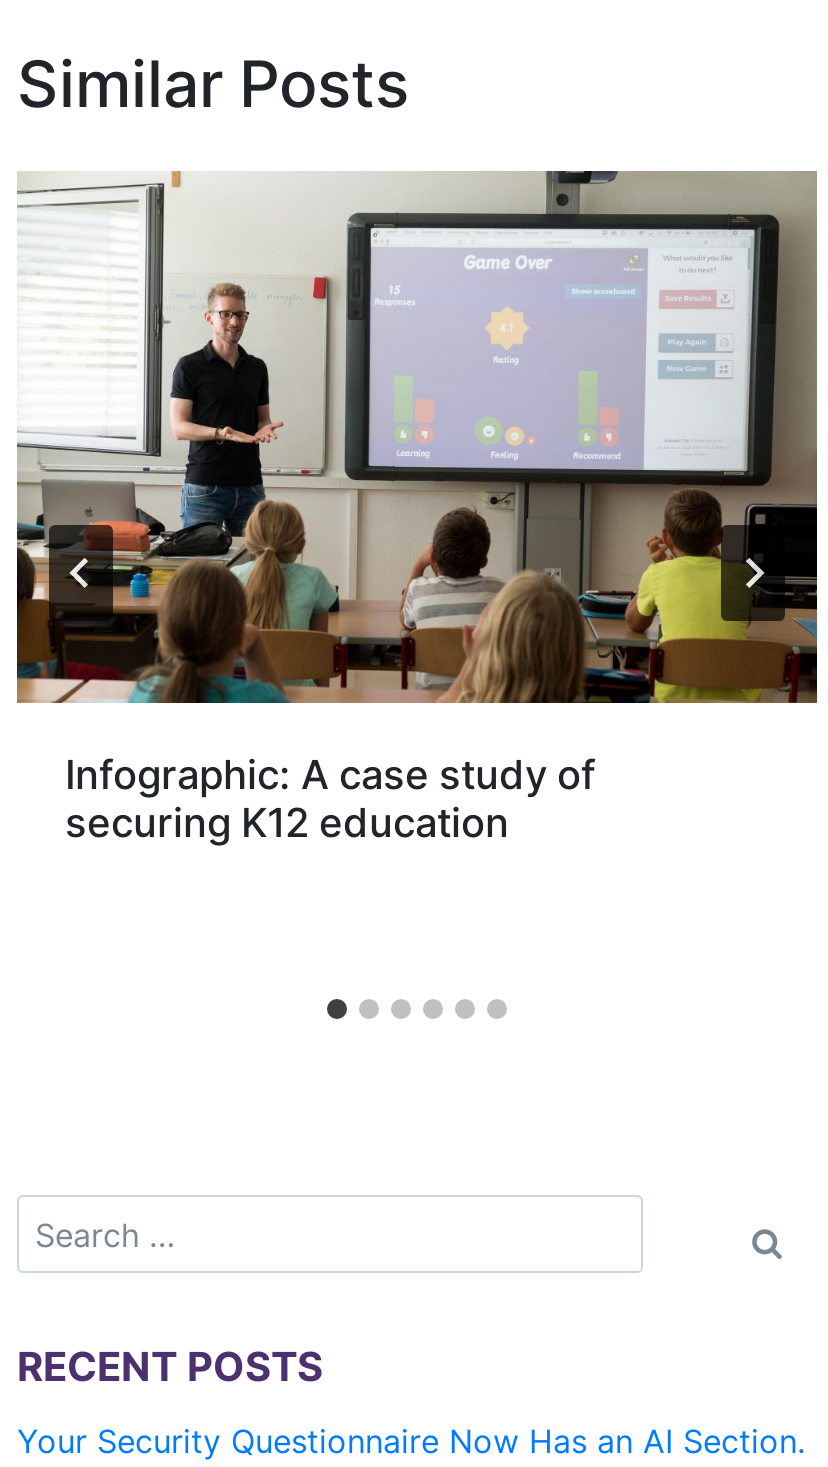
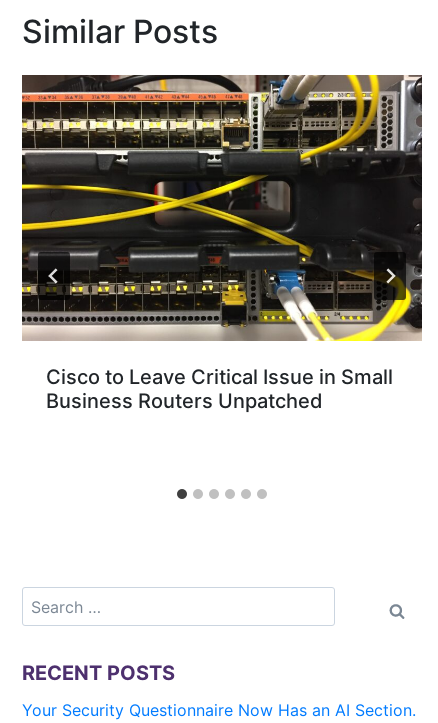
- [image]
- Infographic: A case study of
- securing K12 education
+ [image]
+ Cisco to Leave Critical Issue in Small
+ Business Routers Unpatched
